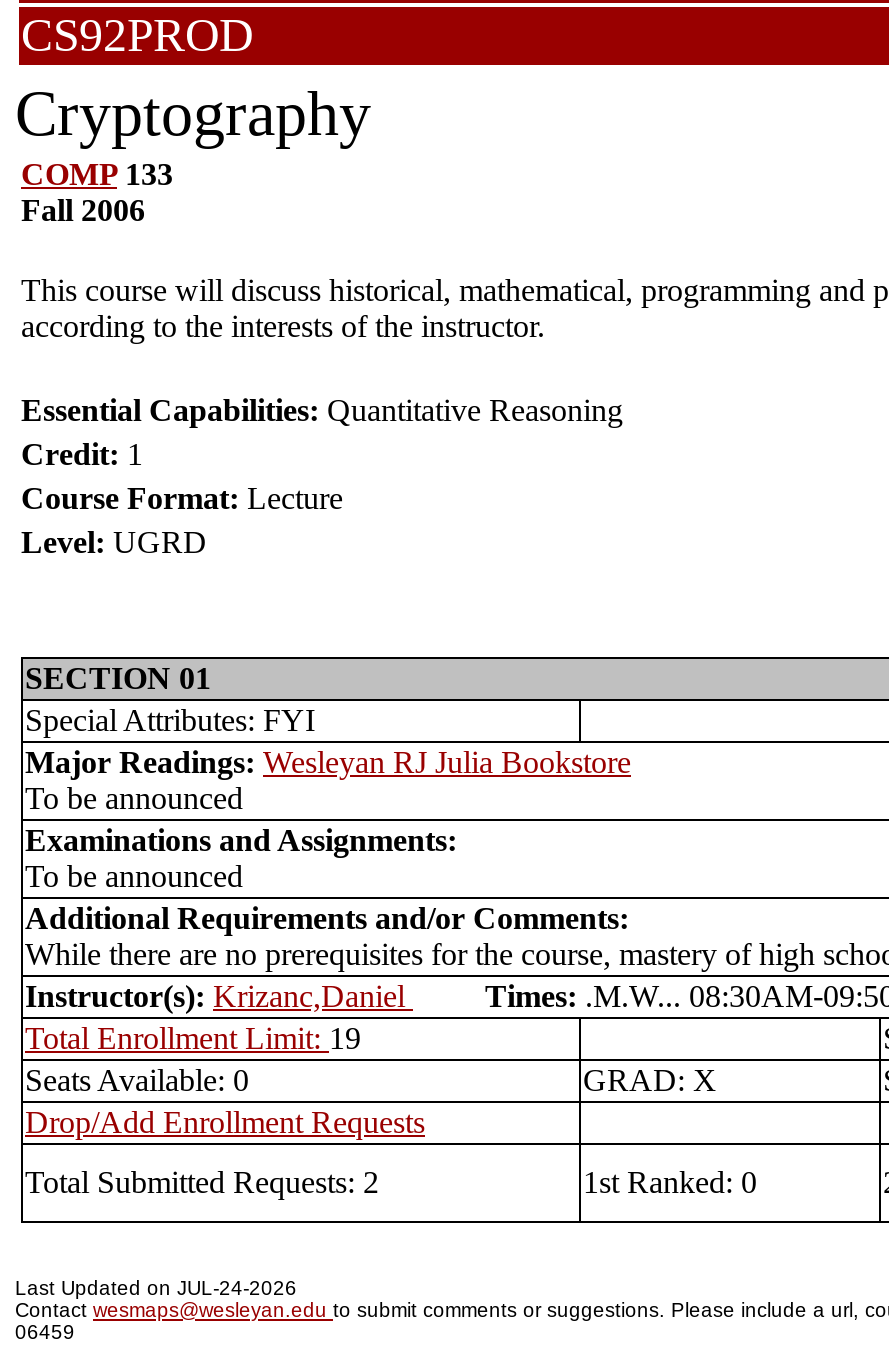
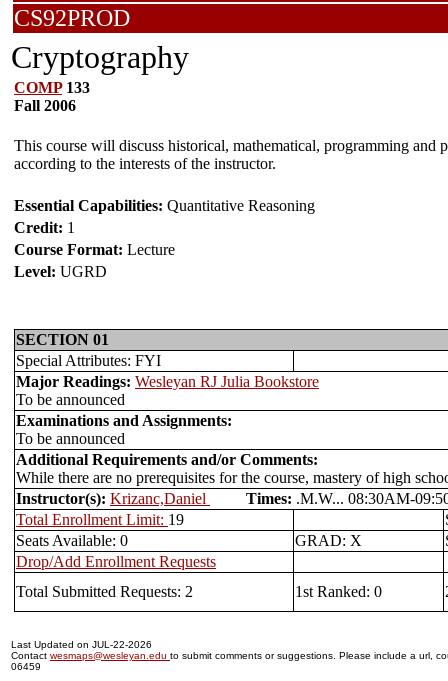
- Last Updated on JUL-24-2026
+ Last Updated on JUL-22-2026
